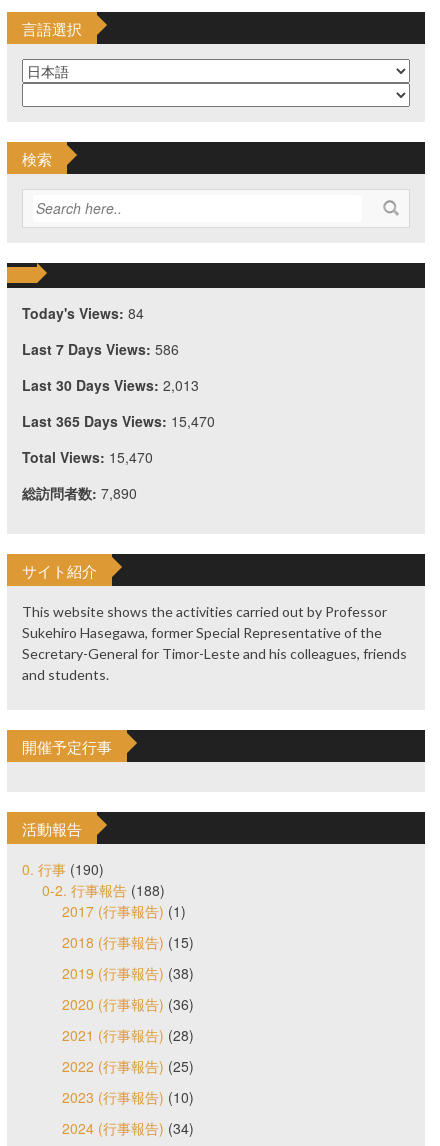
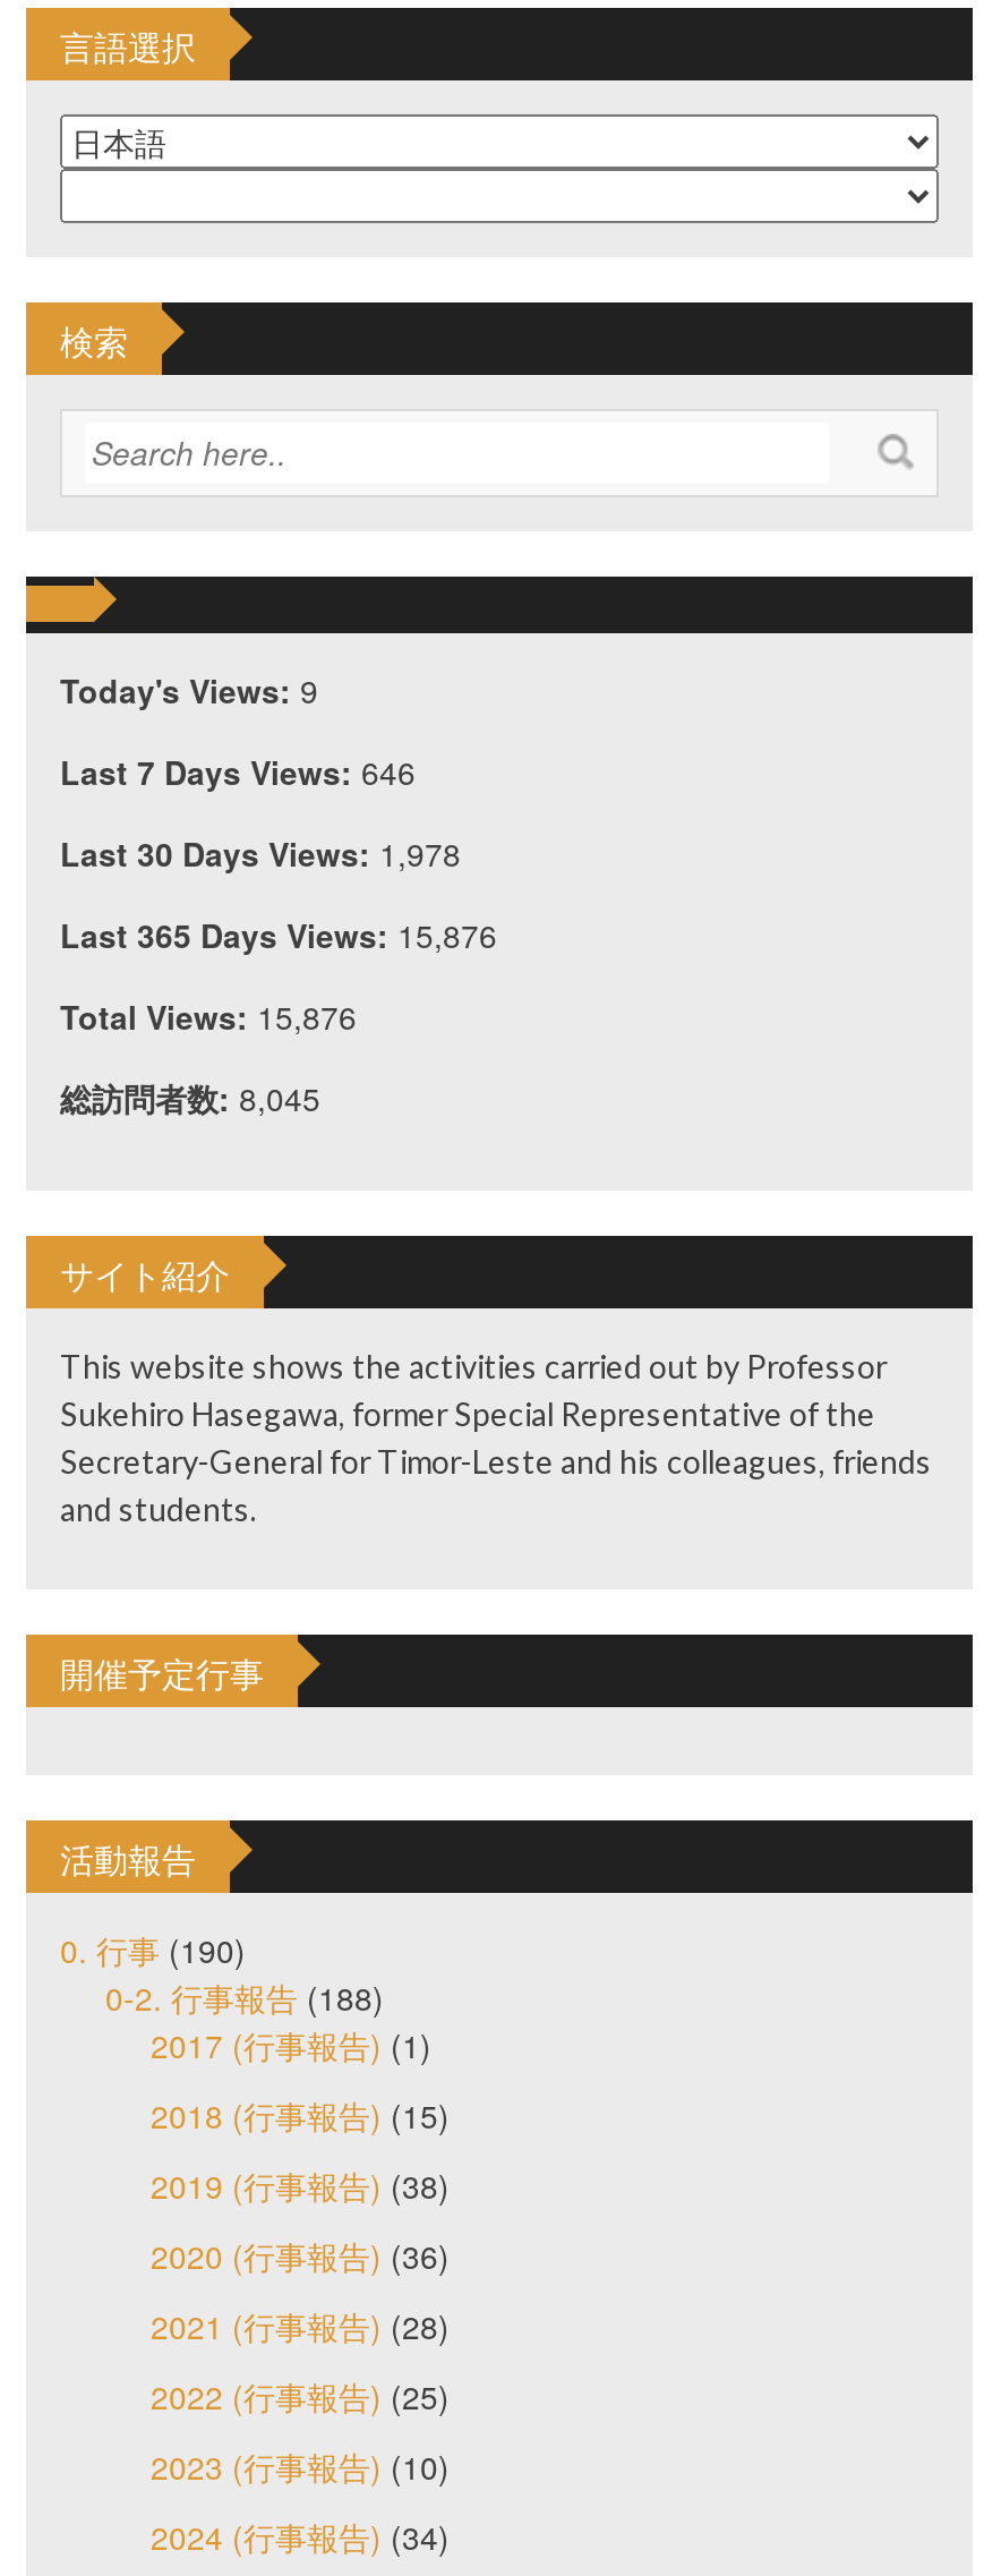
- Today's Views: 84
+ Today's Views: 9

- Last 7 Days Views: 586
+ Last 7 Days Views: 646

- Last 30 Days Views: 2,013
+ Last 30 Days Views: 1,978

- Last 365 Days Views: 15,470
+ Last 365 Days Views: 15,876

- Total Views: 15,470
+ Total Views: 15,876

- 総訪問者数: 7,890
+ 総訪問者数: 8,045
